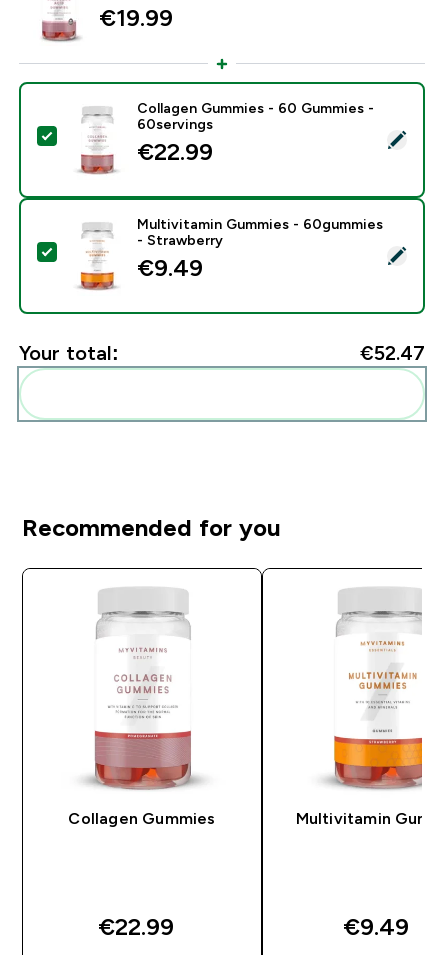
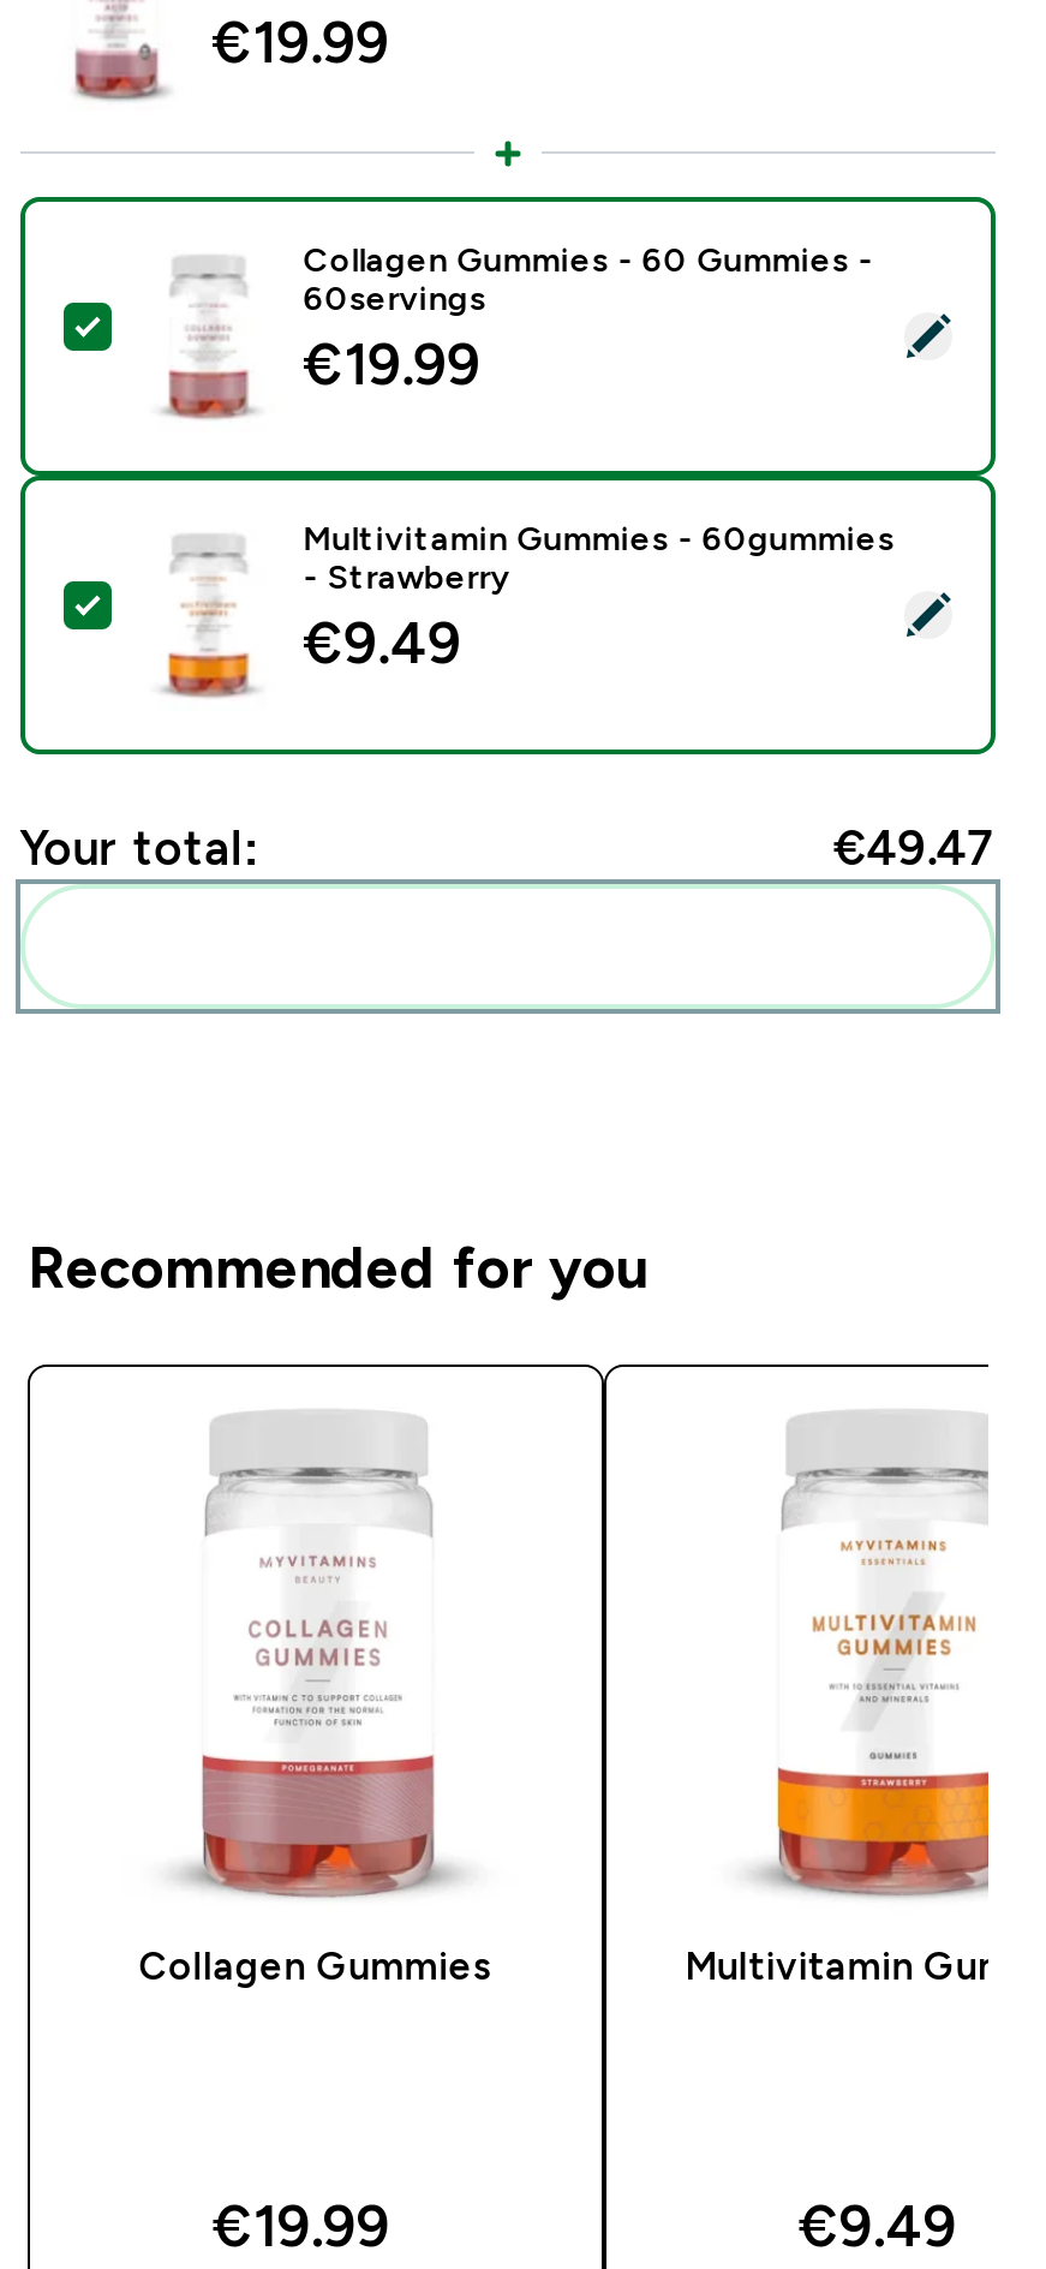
- €22.99
+ €19.99

- €52.47
+ €49.47

- €22.99
+ €19.99
